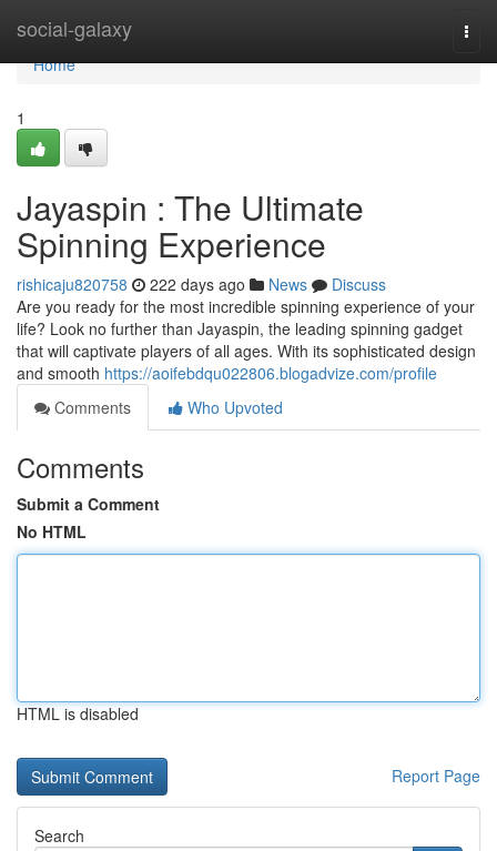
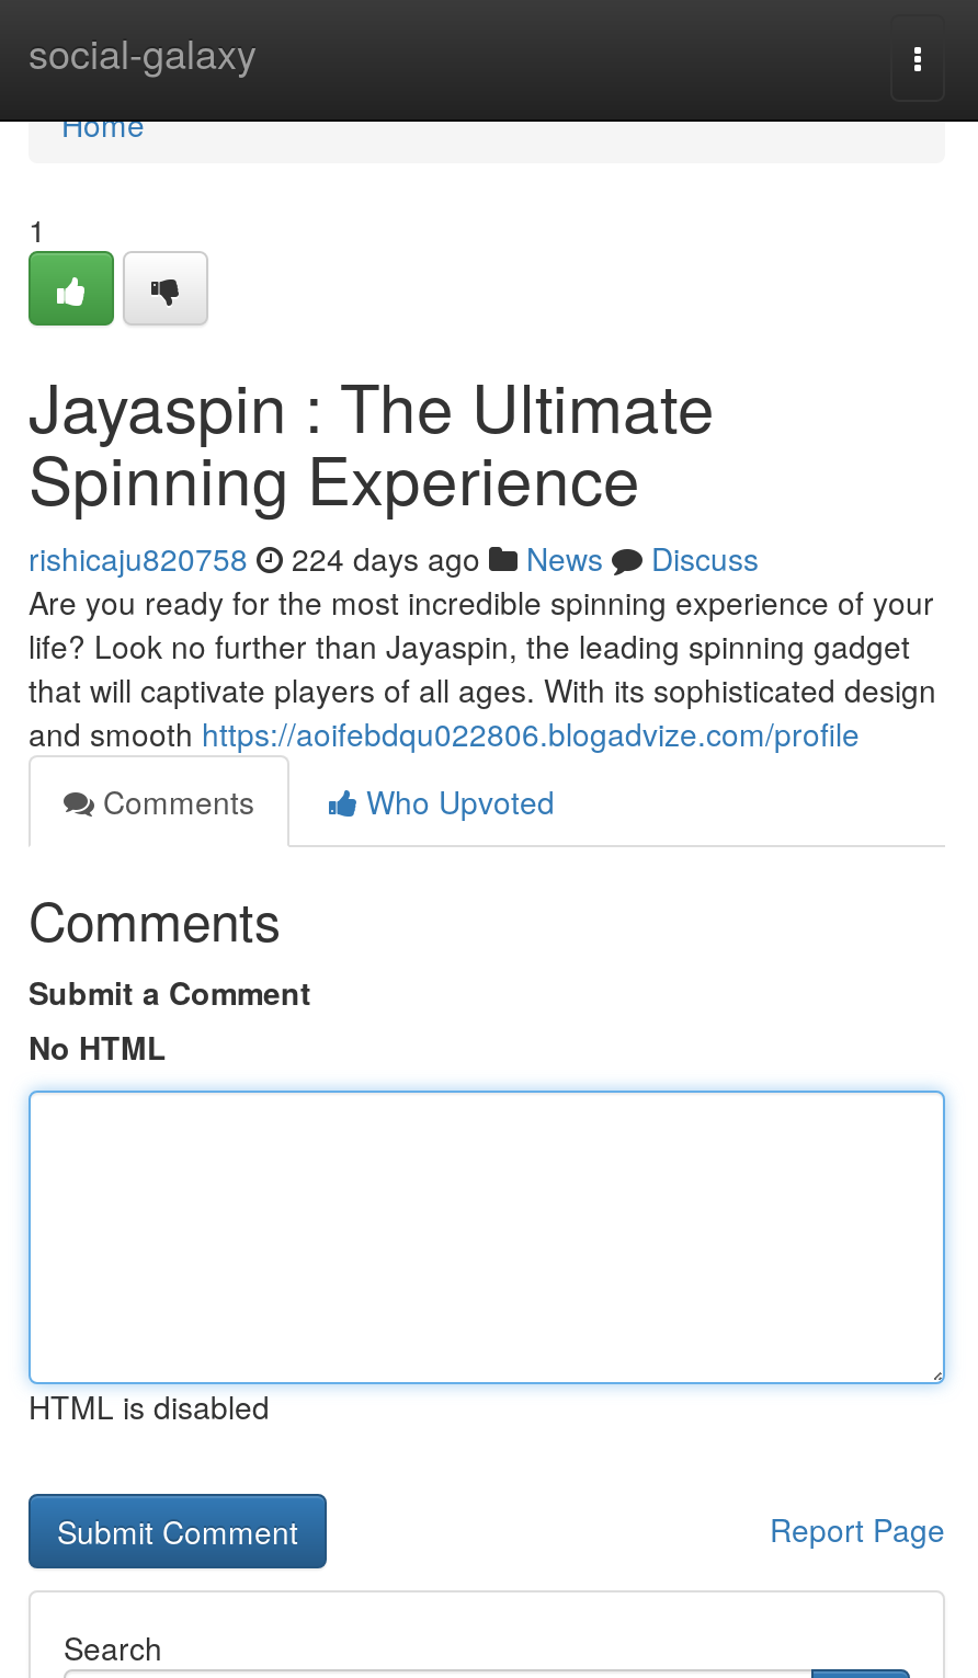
- rishicaju820758 222 days ago News Discuss
+ rishicaju820758 224 days ago News Discuss
